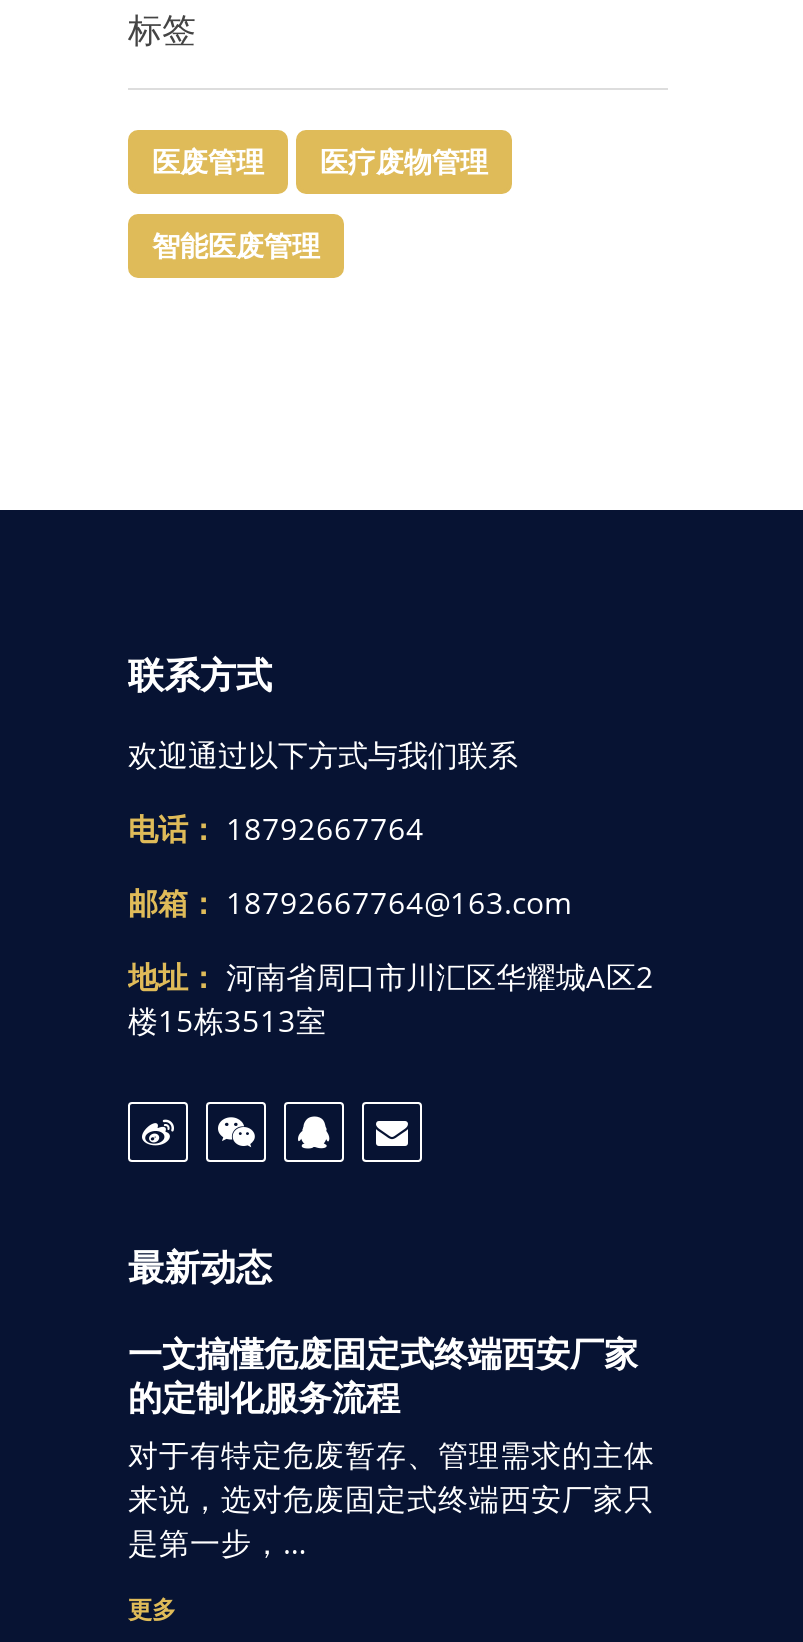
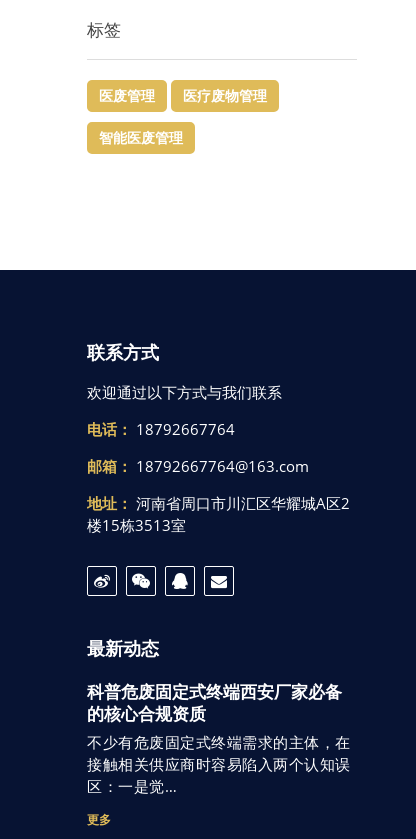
- 一文搞懂危废固定式终端西安厂家
- 的定制化服务流程
- 对于有特定危废暂存、管理需求的主体
- 来说，选对危废固定式终端西安厂家只
- 是第一步，…
+ 科普危废固定式终端西安厂家必备
+ 的核心合规资质
+ 不少有危废固定式终端需求的主体，在
+ 接触相关供应商时容易陷入两个认知误
+ 区：一是觉…
